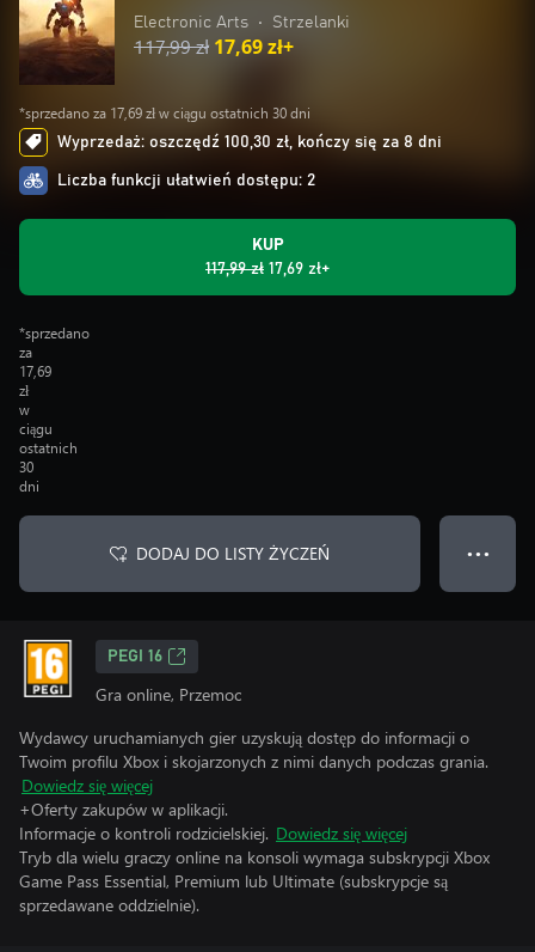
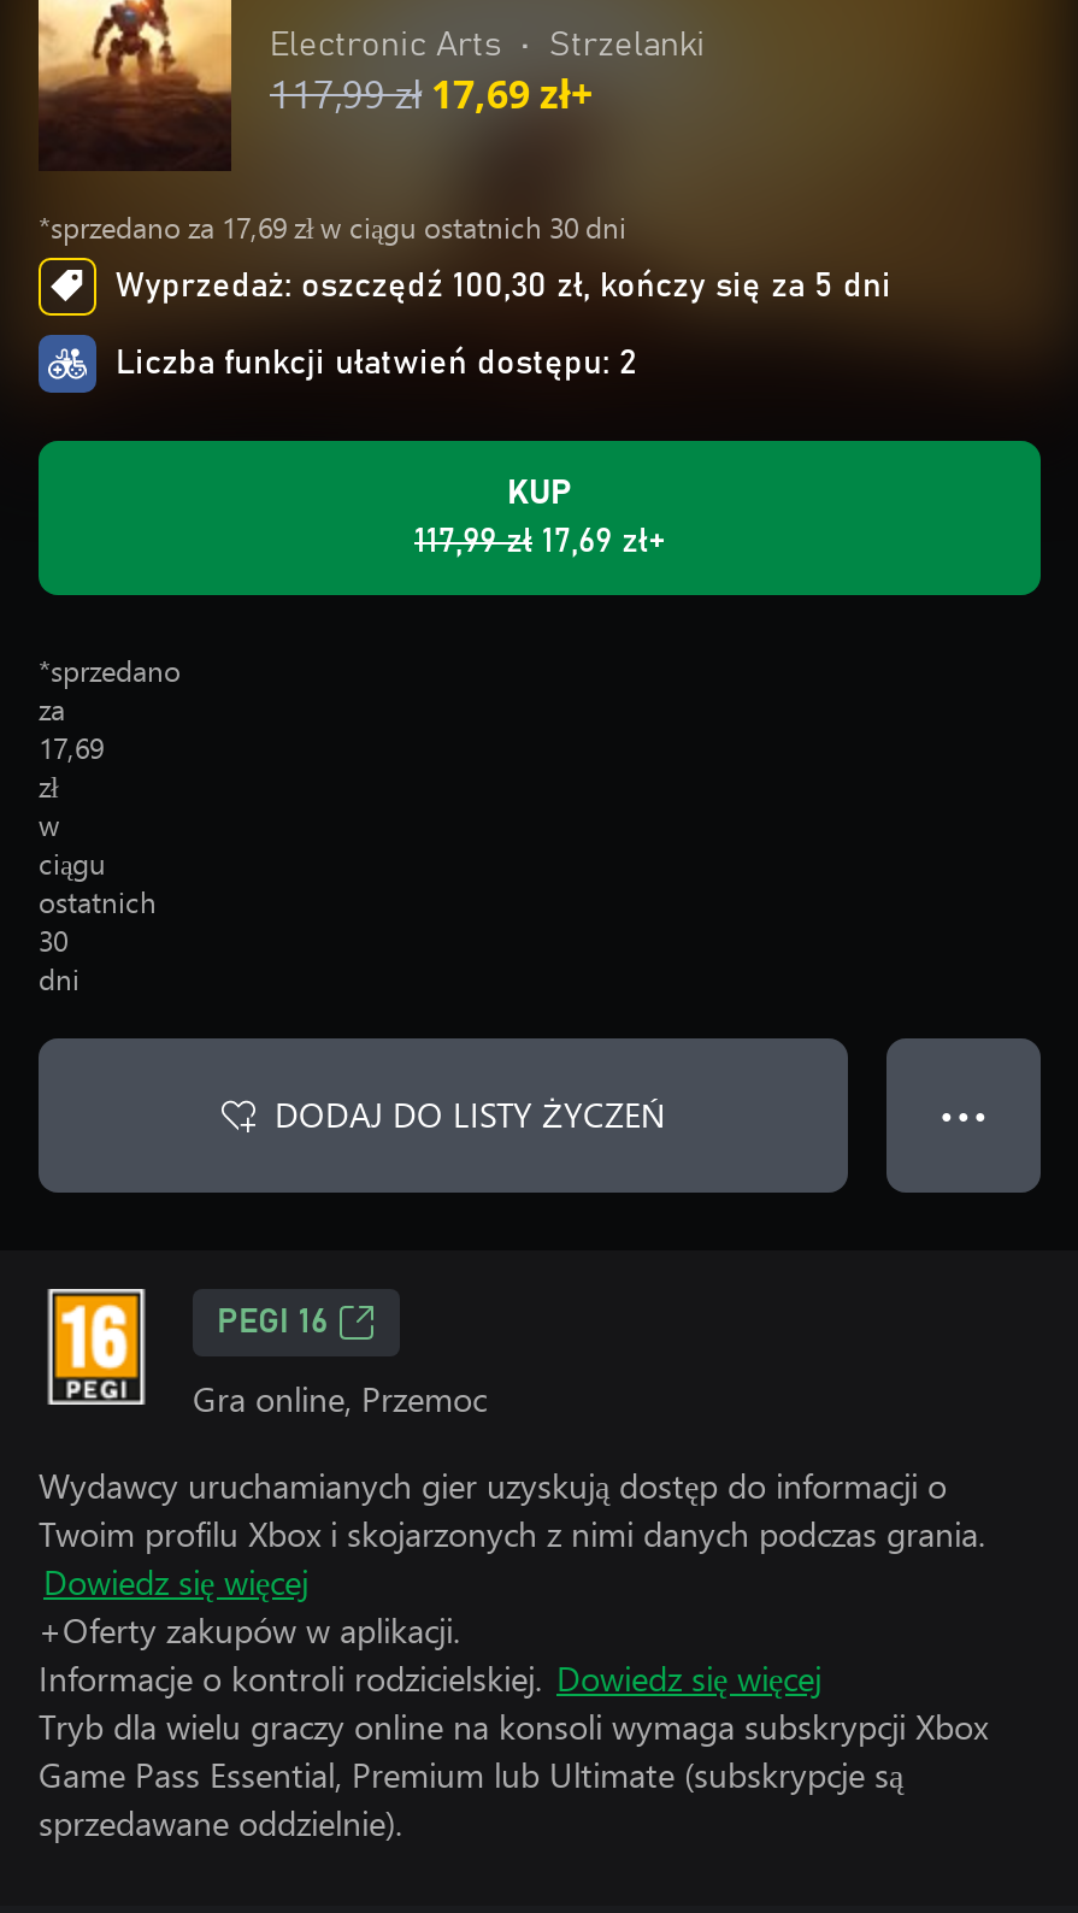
- Wyprzedaż: oszczędź 100,30 zł, kończy się za 8 dni
+ Wyprzedaż: oszczędź 100,30 zł, kończy się za 5 dni
